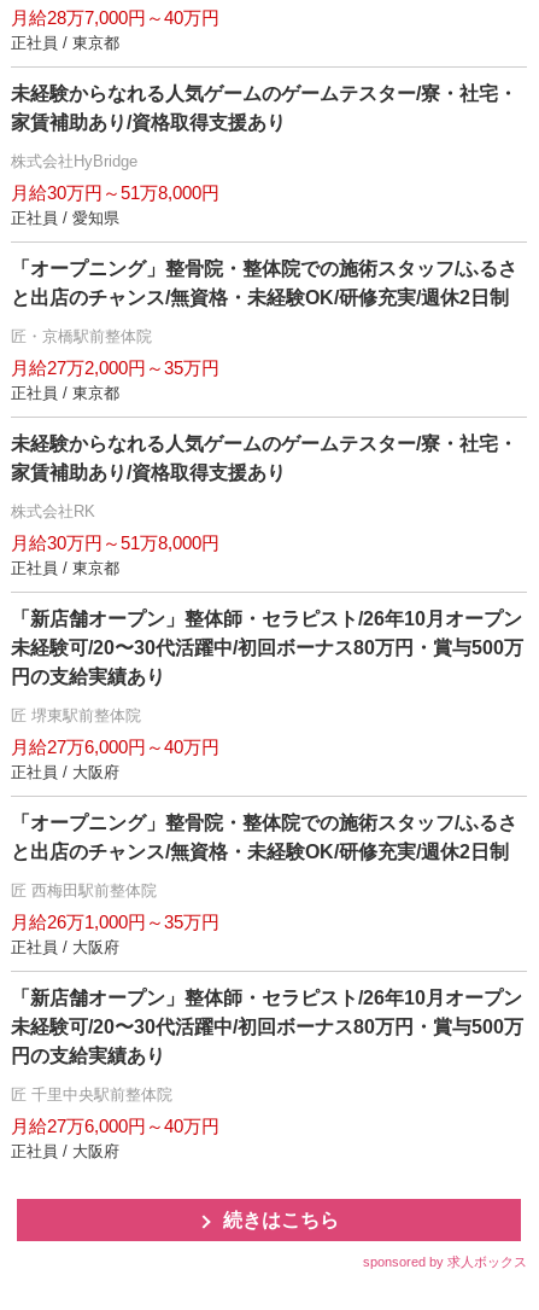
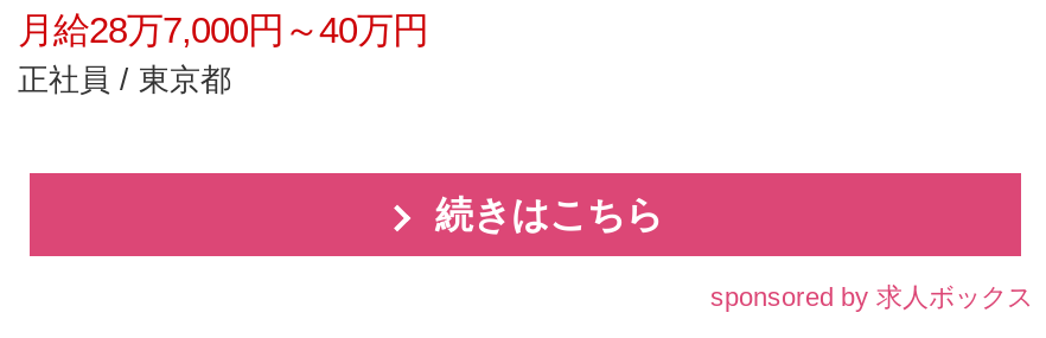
- 未経験からなれる人気ゲームのゲームテスター/寮・社宅・
- 家賃補助あり/資格取得支援あり
- 株式会社HyBridge
- 月給30万円～51万8,000円
- 正社員 / 愛知県
- 「オープニング」整骨院・整体院での施術スタッフ/ふるさ
- と出店のチャンス/無資格・未経験OK/研修充実/週休2日制
- 匠・京橋駅前整体院
- 月給27万2,000円～35万円
- 正社員 / 東京都
- 未経験からなれる人気ゲームのゲームテスター/寮・社宅・
- 家賃補助あり/資格取得支援あり
- 株式会社RK
- 月給30万円～51万8,000円
- 正社員 / 東京都
- 「新店舗オープン」整体師・セラピスト/26年10月オープン
- 未経験可/20〜30代活躍中/初回ボーナス80万円・賞与500万
- 円の支給実績あり
- 匠 堺東駅前整体院
- 月給27万6,000円～40万円
- 正社員 / 大阪府
- 「オープニング」整骨院・整体院での施術スタッフ/ふるさ
- と出店のチャンス/無資格・未経験OK/研修充実/週休2日制
- 匠 西梅田駅前整体院
- 月給26万1,000円～35万円
- 正社員 / 大阪府
- 「新店舗オープン」整体師・セラピスト/26年10月オープン
- 未経験可/20〜30代活躍中/初回ボーナス80万円・賞与500万
- 円の支給実績あり
- 匠 千里中央駅前整体院
- 月給27万6,000円～40万円
- 正社員 / 大阪府
